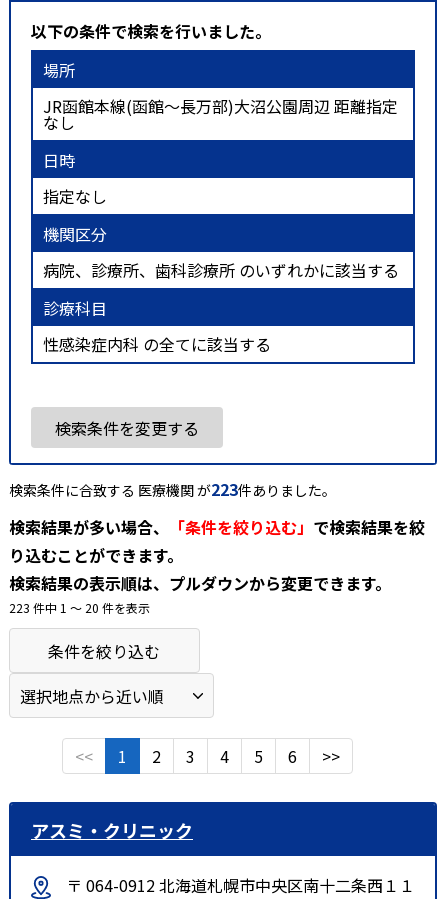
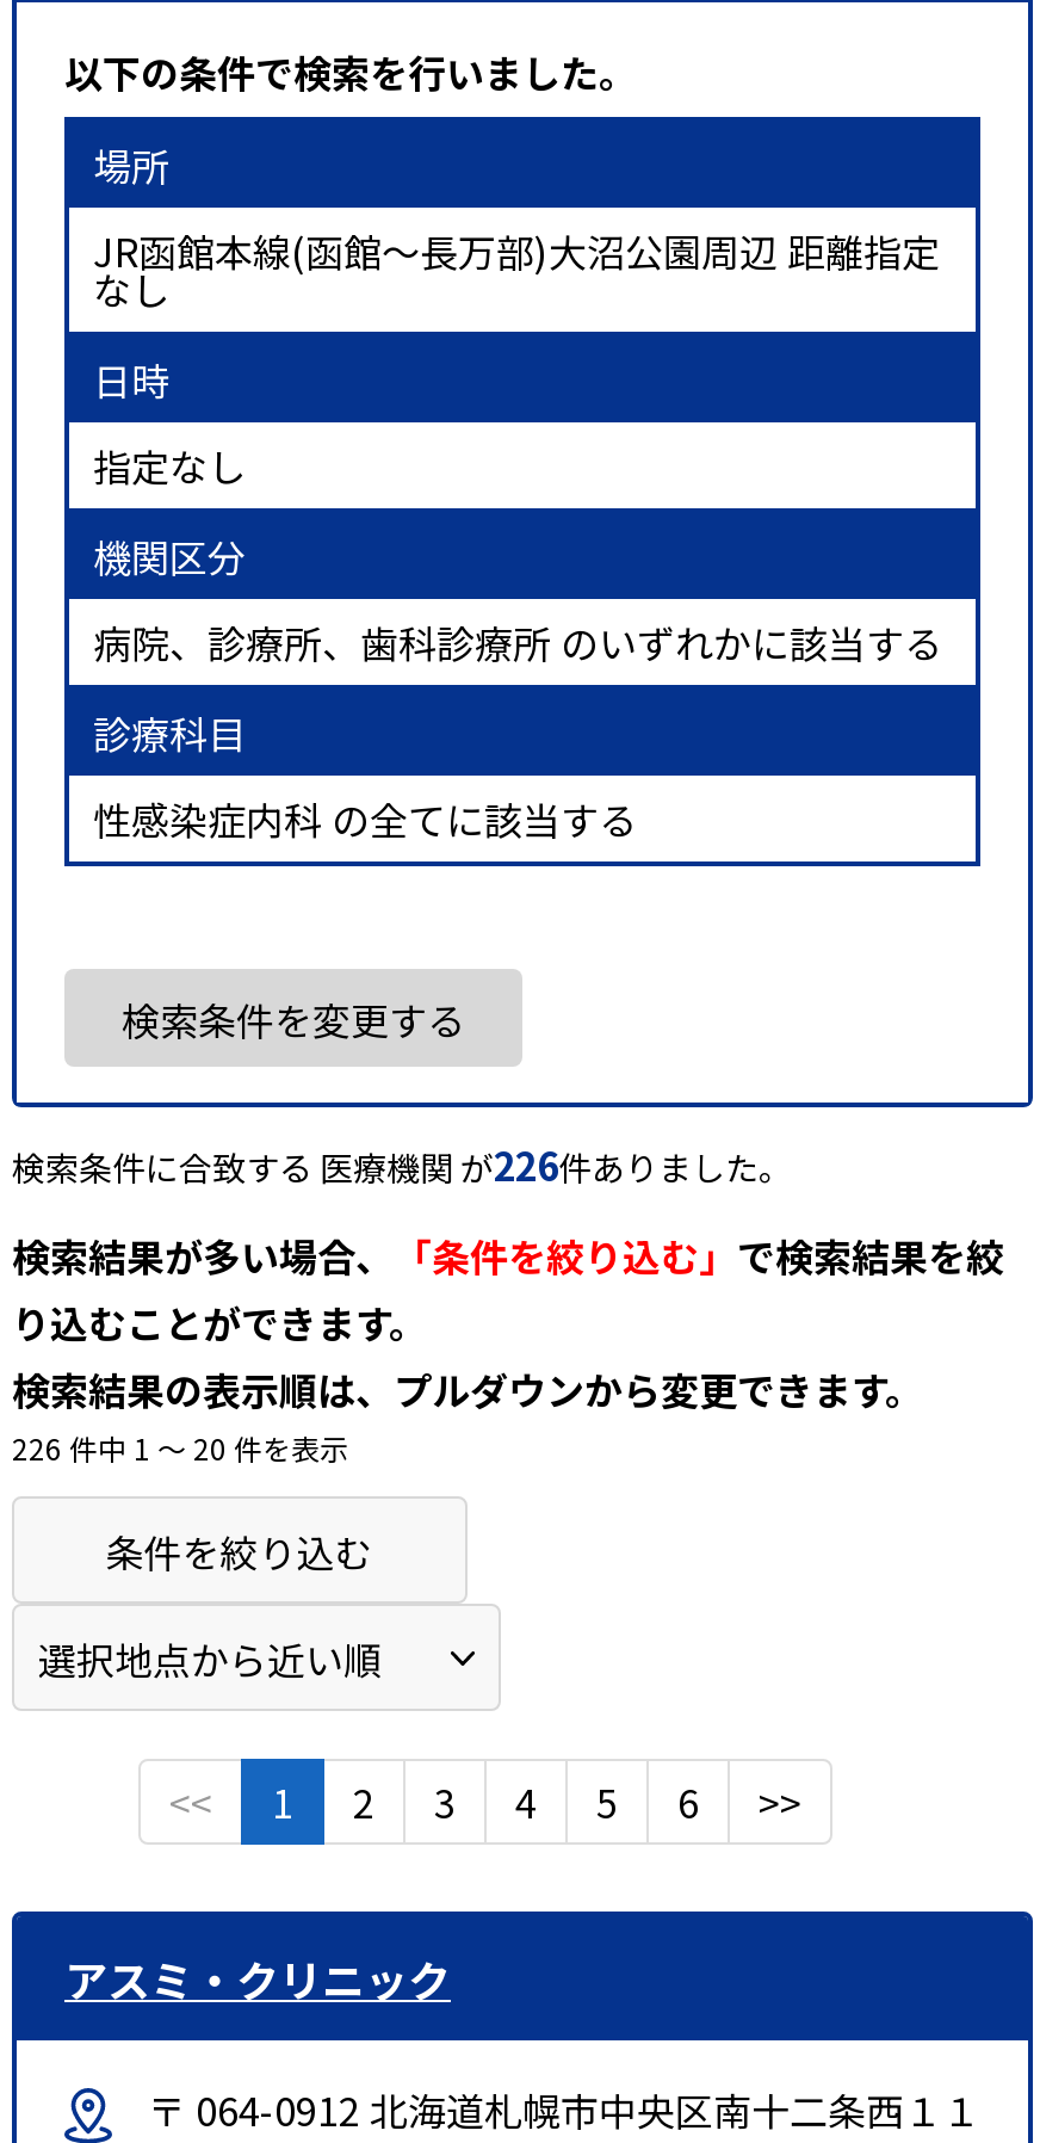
- 検索条件に合致する 医療機関 が223件ありました。
+ 検索条件に合致する 医療機関 が226件ありました。

- 223 件中 1 〜 20 件を表示
+ 226 件中 1 〜 20 件を表示
